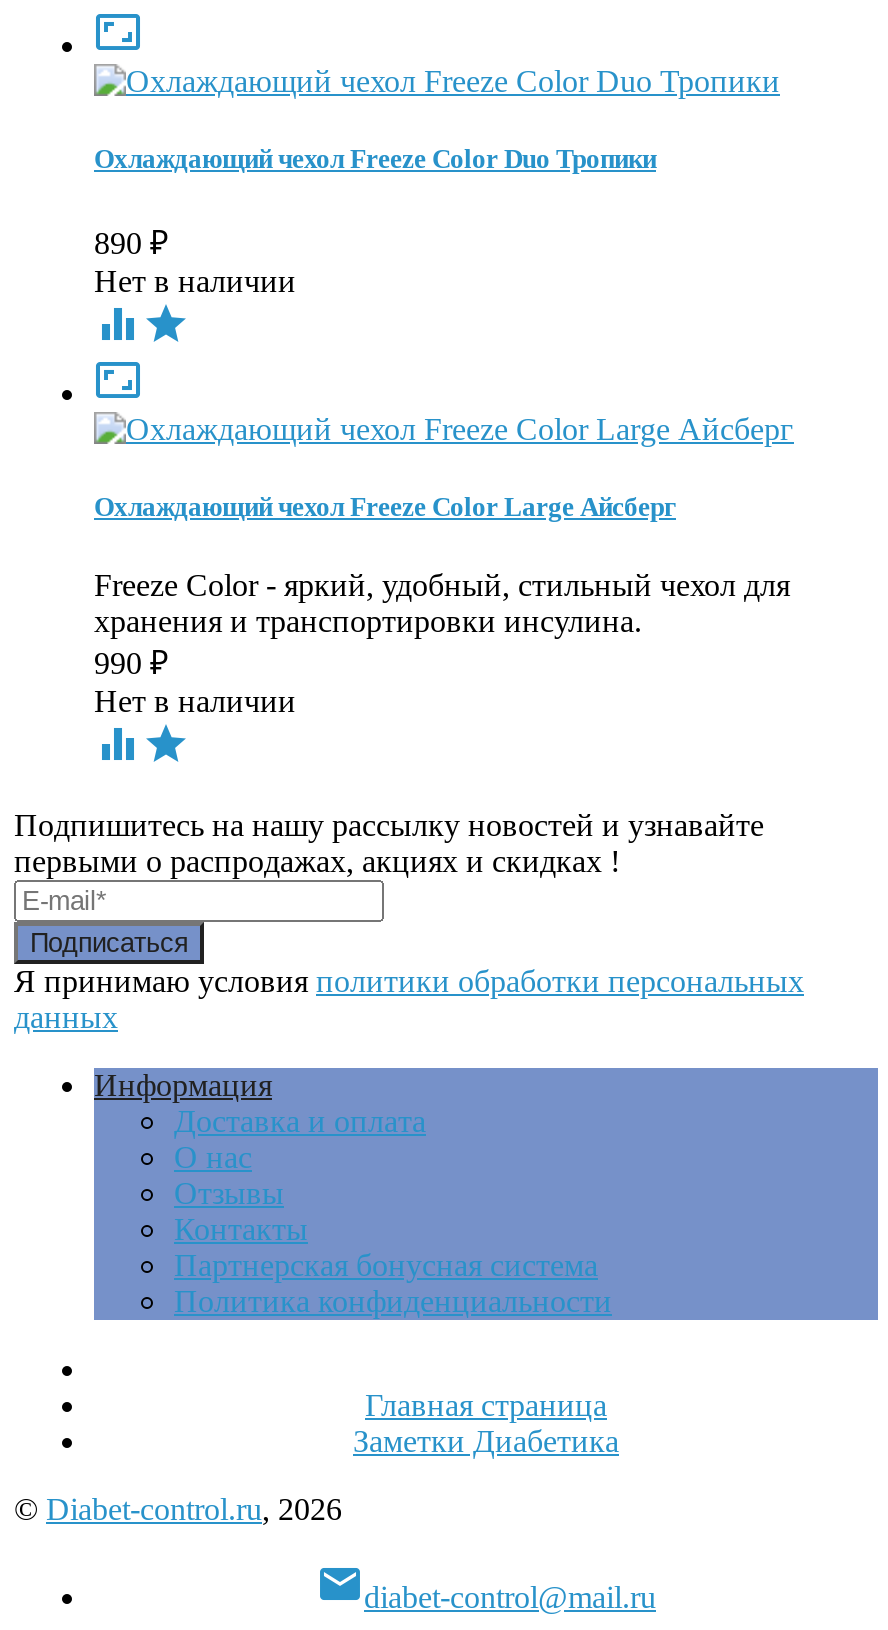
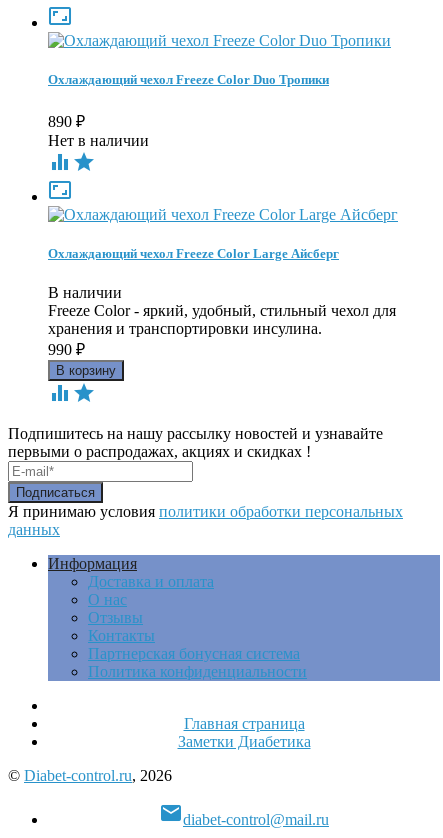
+ В наличии

- Нет в наличии
